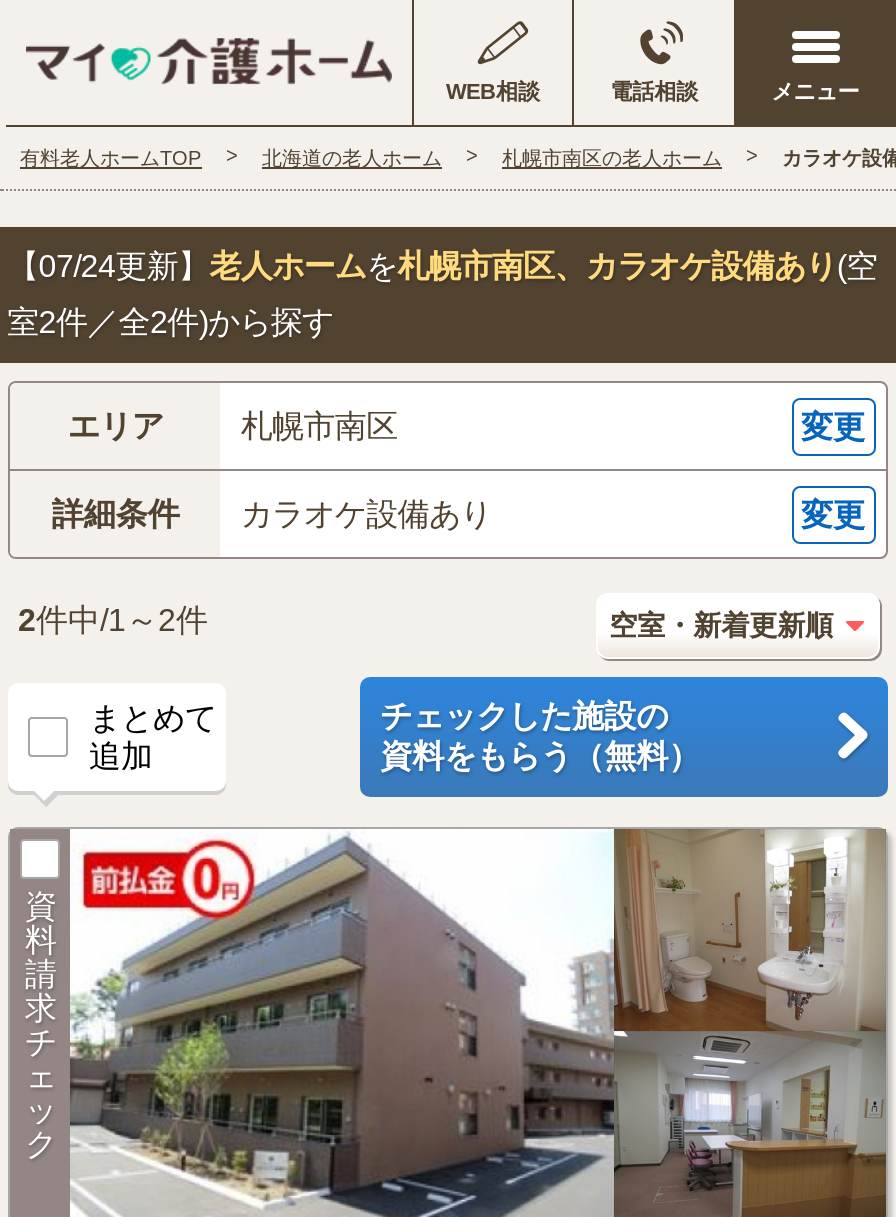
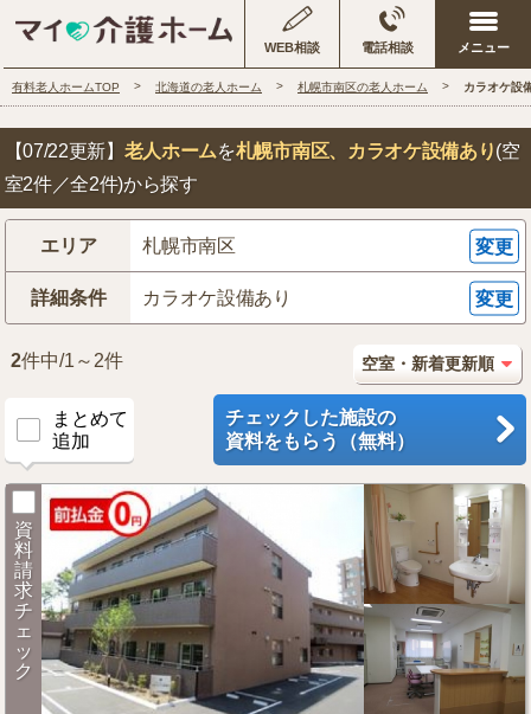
- 【07/24更新】老人ホームを札幌市南区、カラオケ設備あり(空
+ 【07/22更新】老人ホームを札幌市南区、カラオケ設備あり(空
